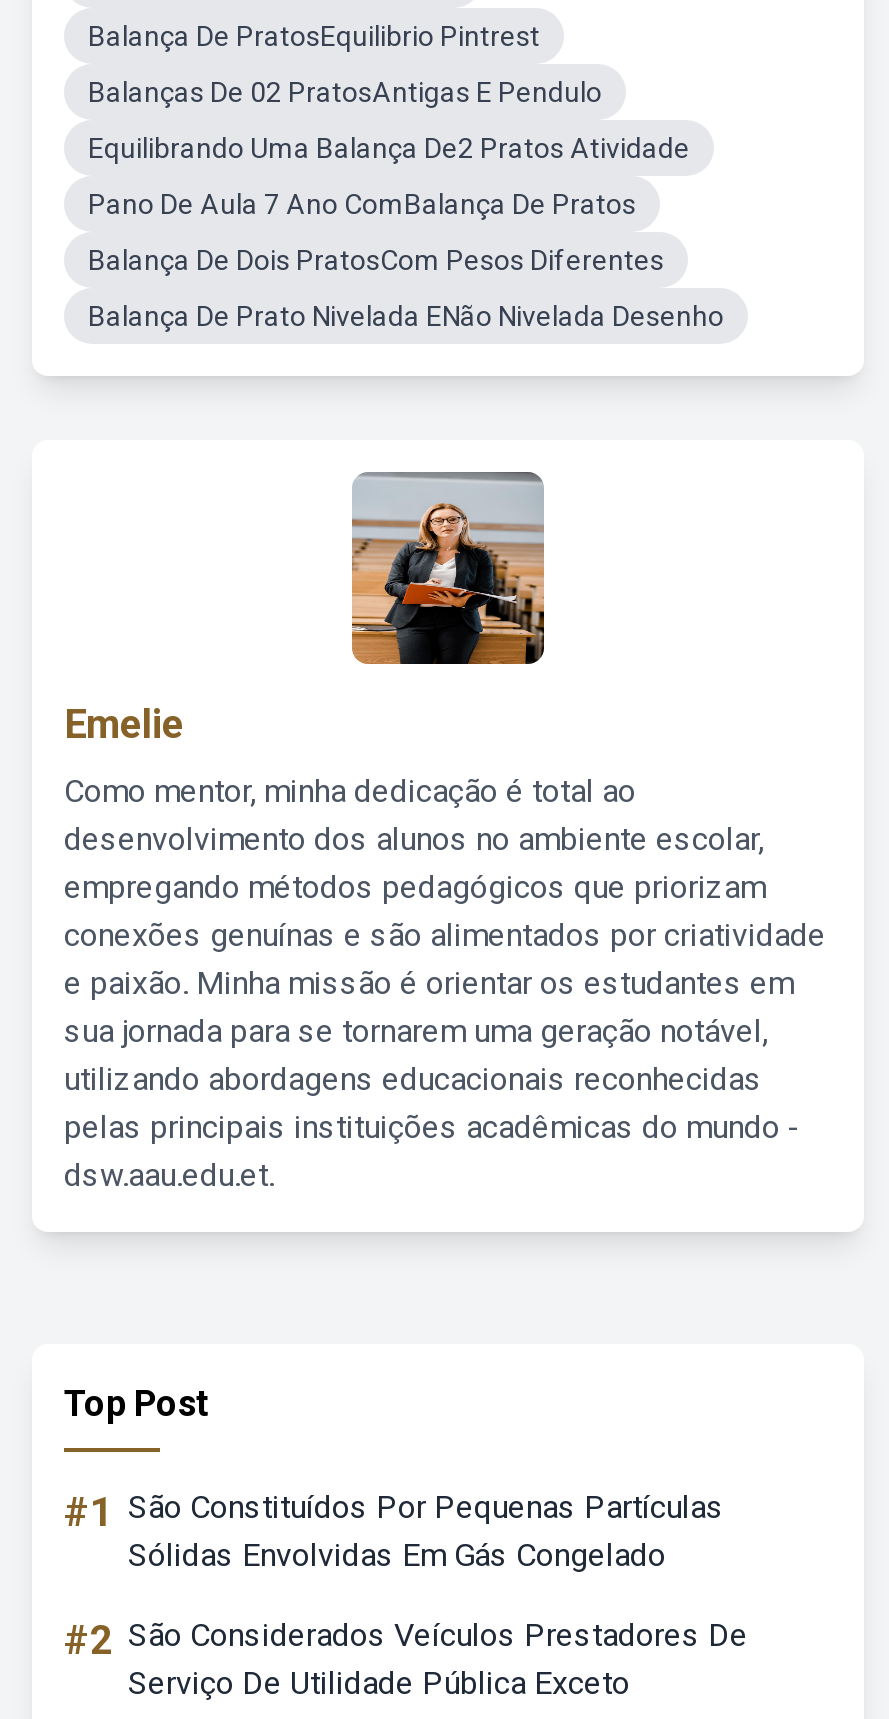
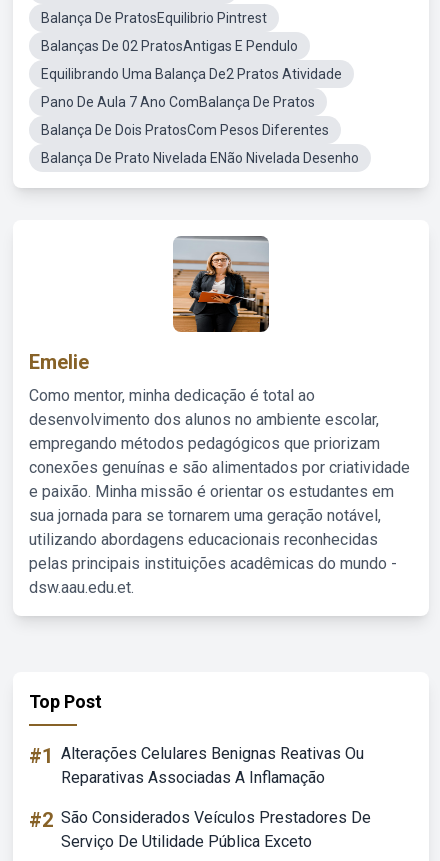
- #1 São Constituídos Por Pequenas Partículas
- Sólidas Envolvidas Em Gás Congelado
+ #1 Alterações Celulares Benignas Reativas Ou
+ Reparativas Associadas A Inflamação
